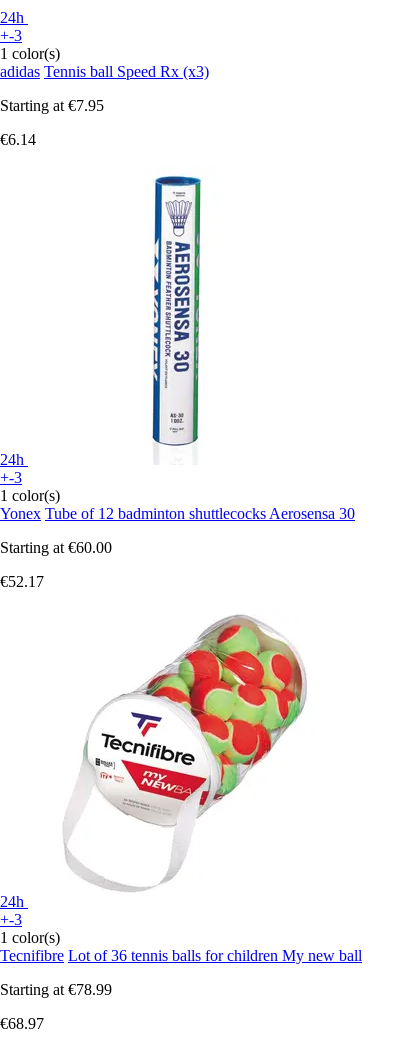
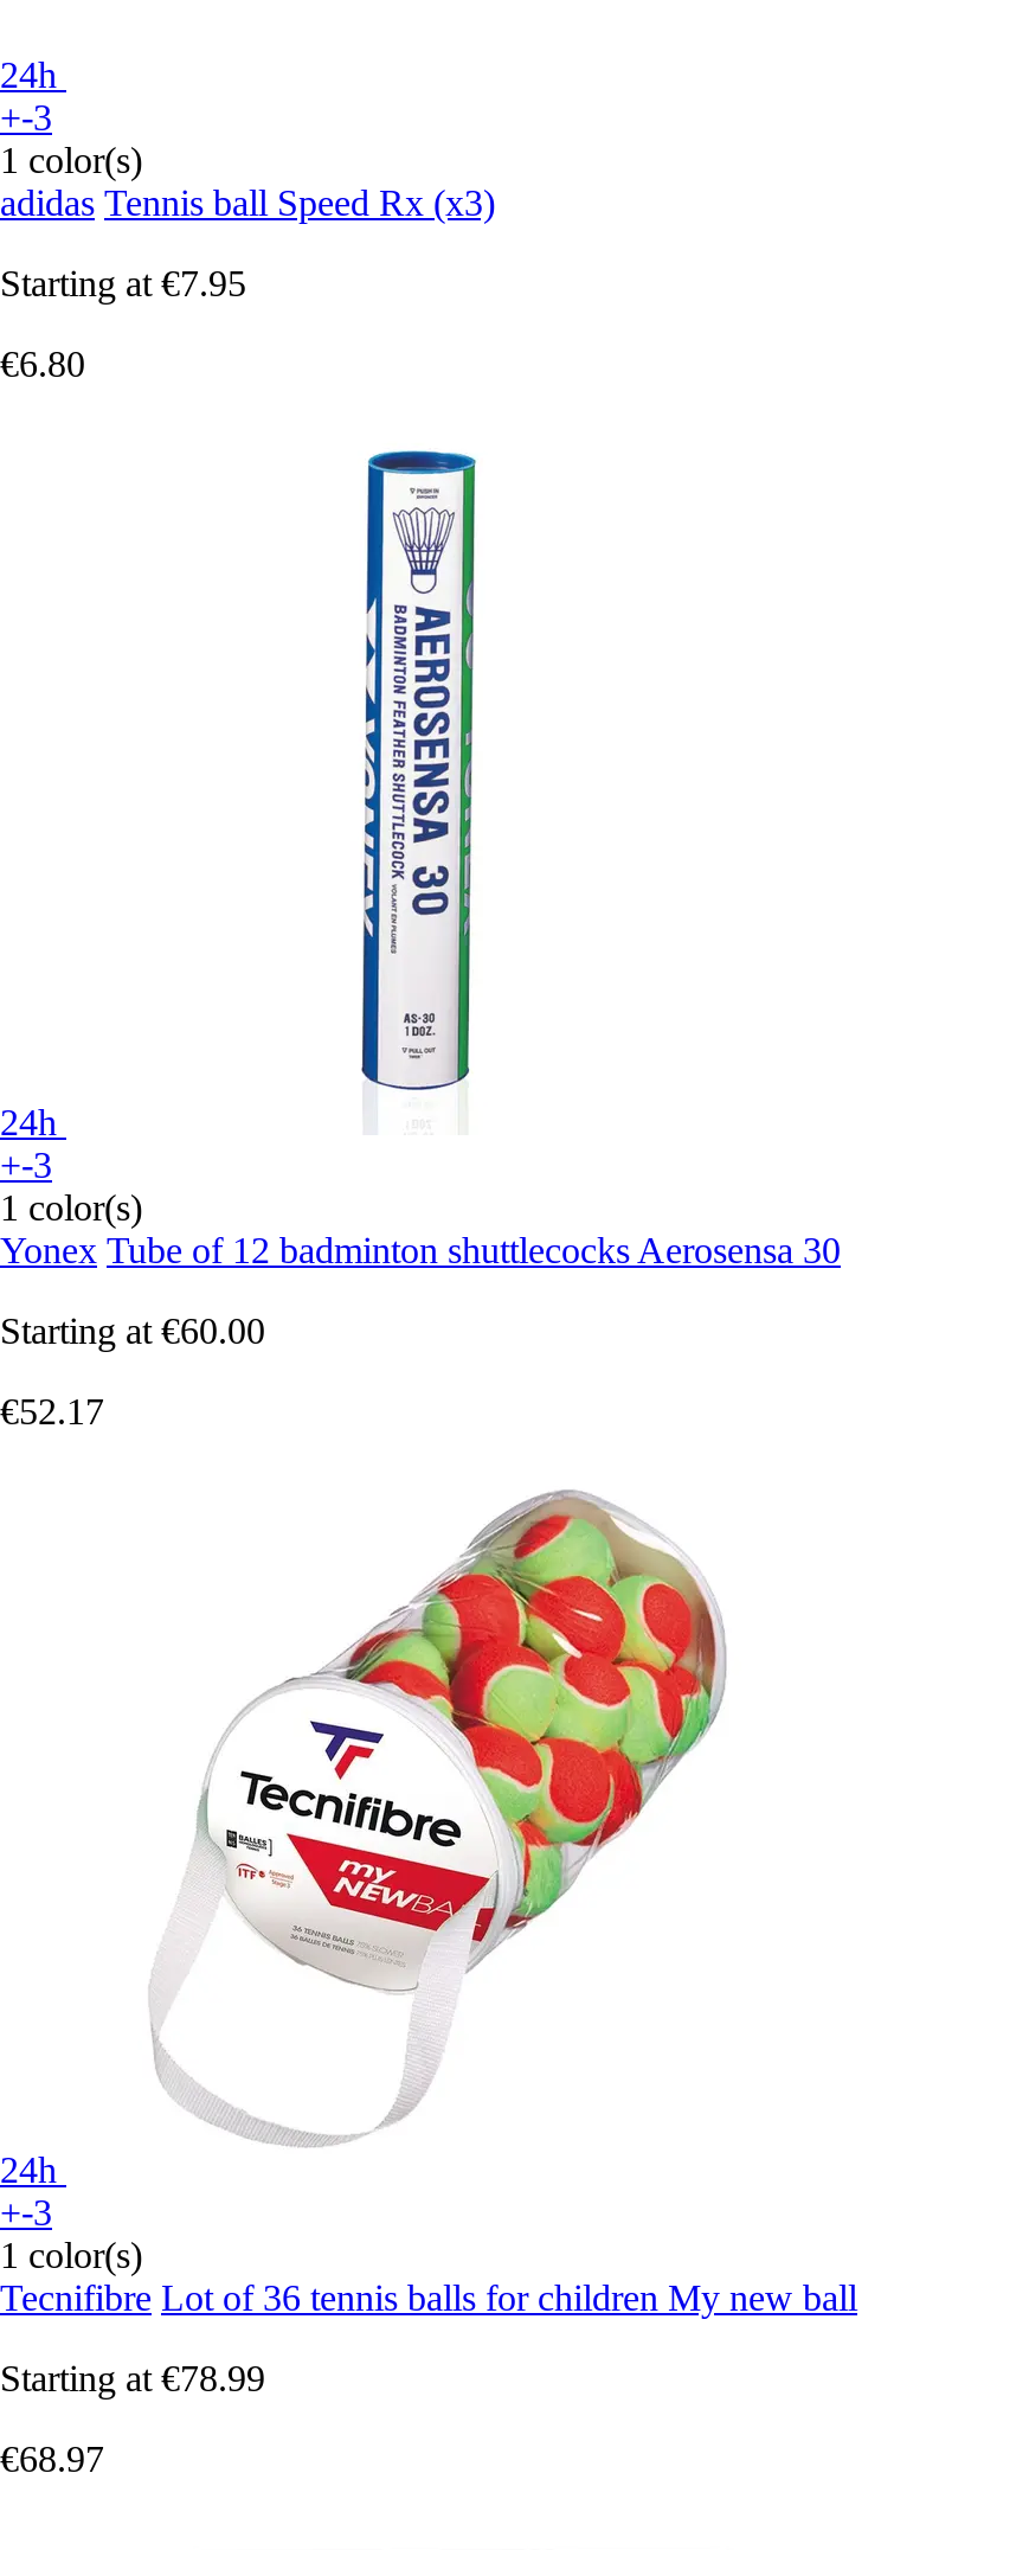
- €6.14
+ €6.80
